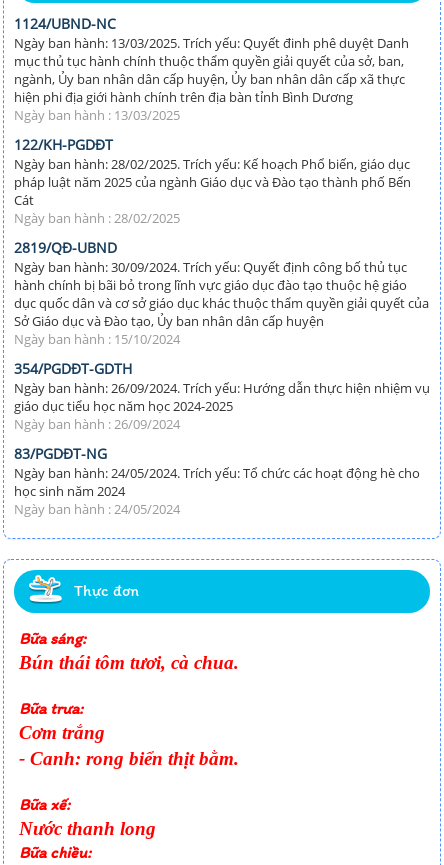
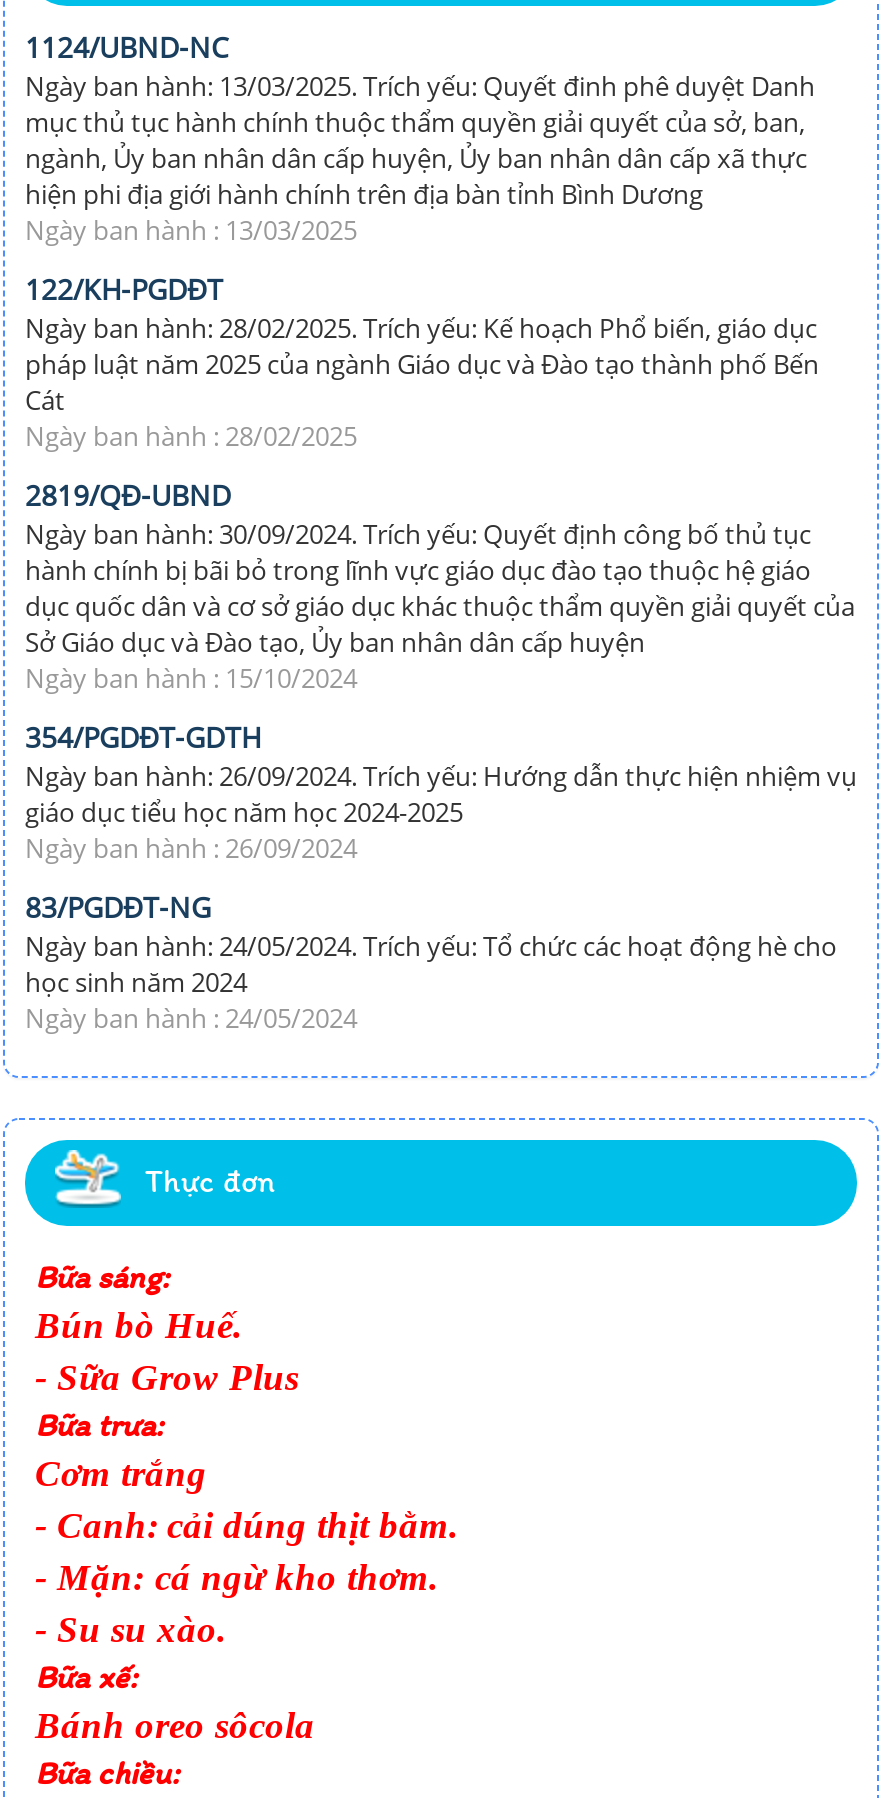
- Bún thái tôm tươi, cà chua.
+ Bún bò Huế.
+ - Sữa Grow Plus

- - Canh: rong biển thịt bằm.
+ - Canh: cải dúng thịt bằm.
+ - Mặn: cá ngừ kho thơm.
+ - Su su xào.

- Nước thanh long
+ Bánh oreo sôcola
